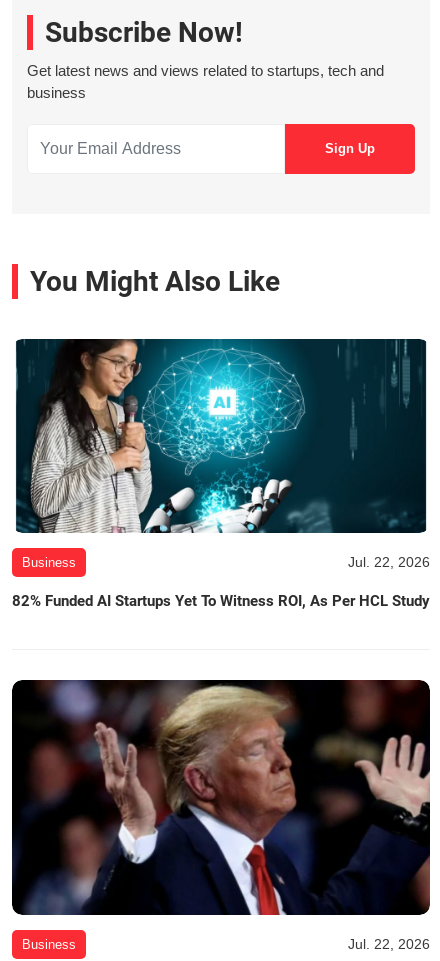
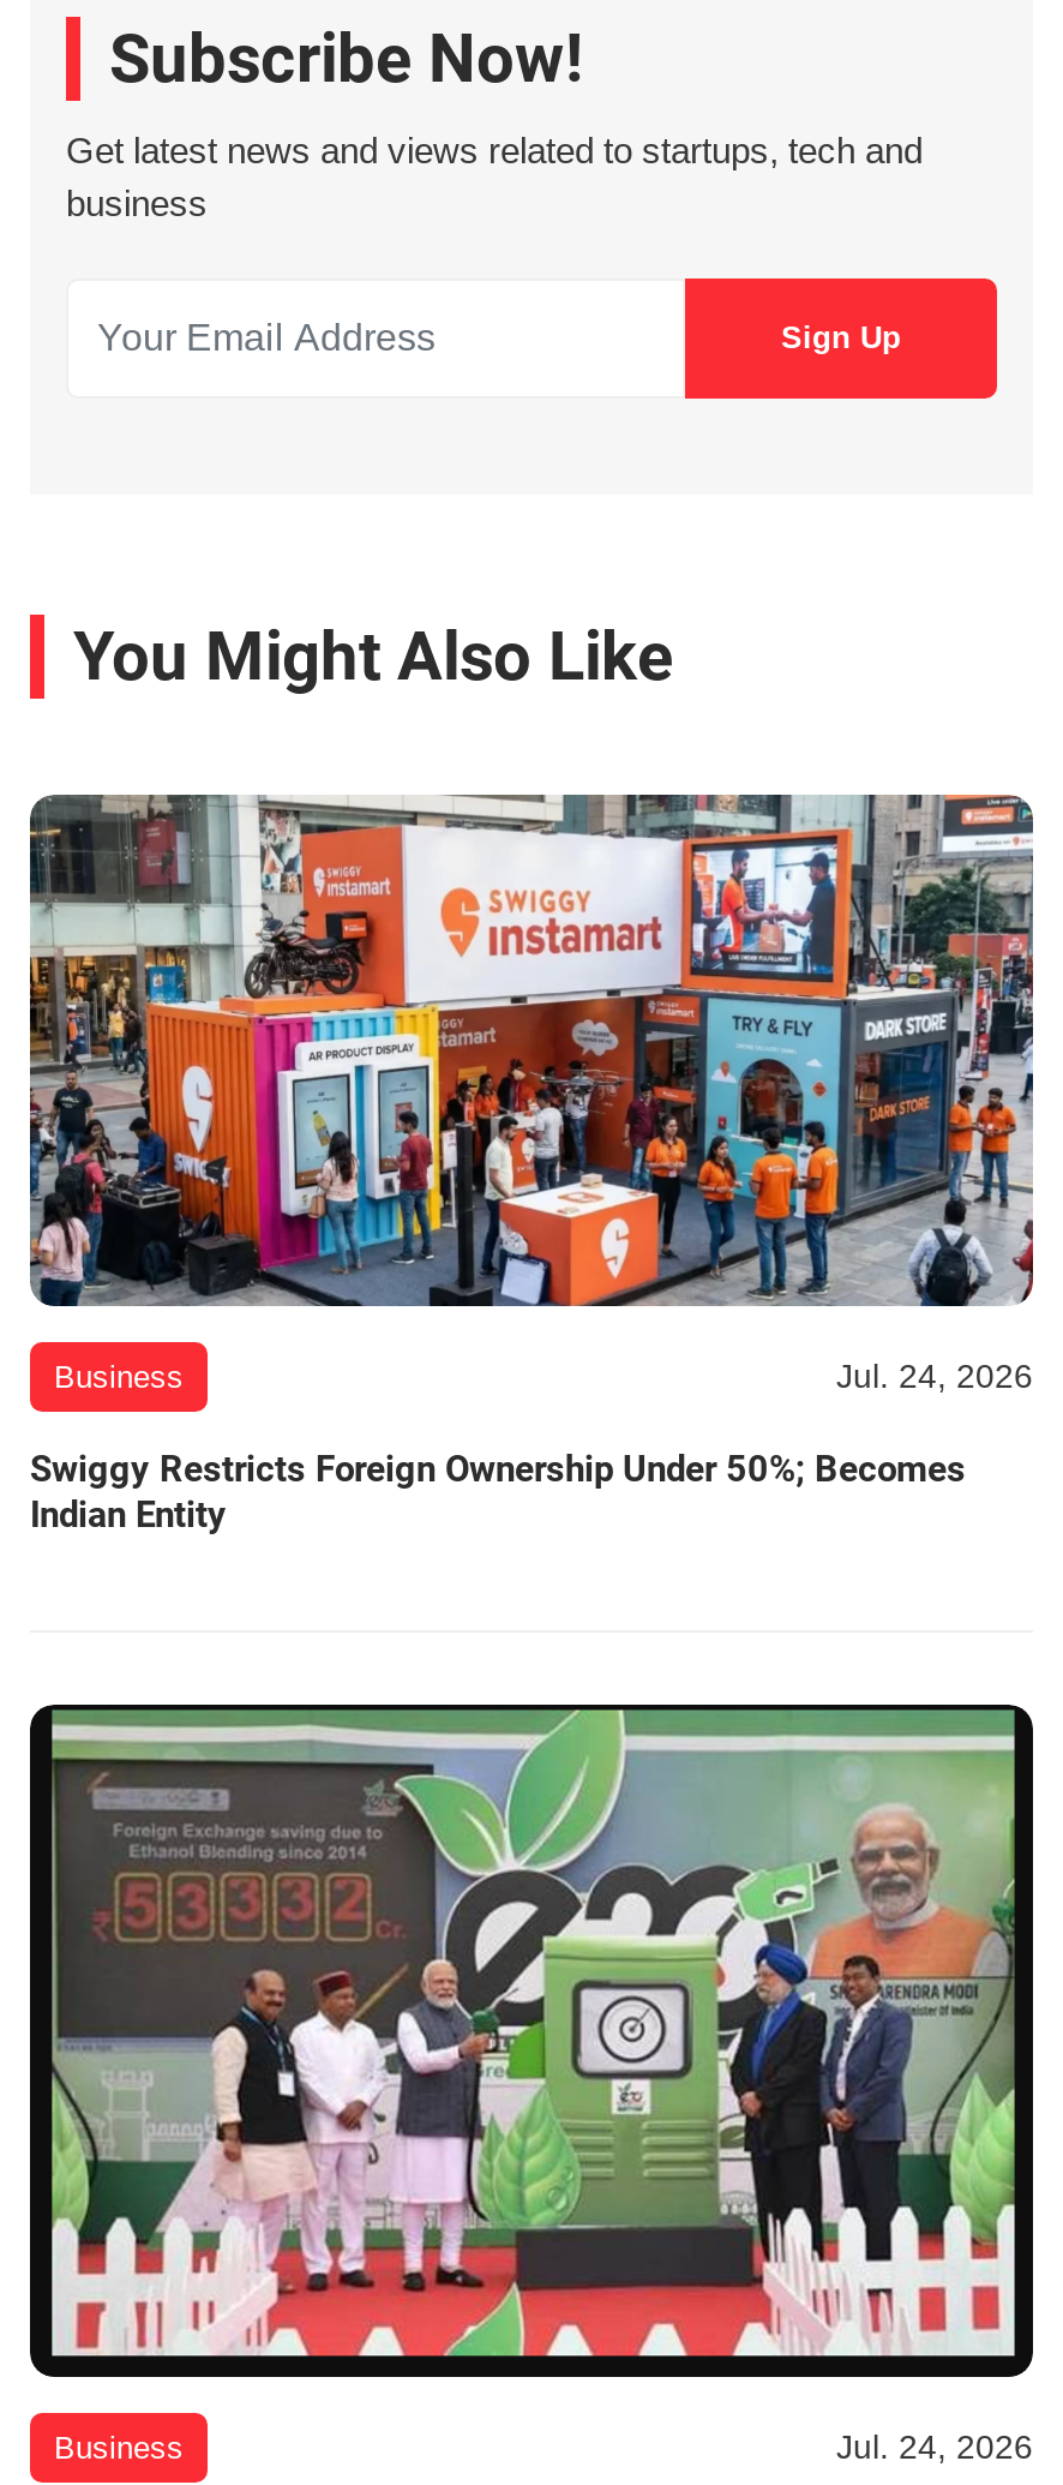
- [image]
- Jul. 22, 2026
+ [image]
+ Jul. 24, 2026

- 82% Funded AI Startups Yet To Witness ROI, As Per HCL Study
+ Swiggy Restricts Foreign Ownership Under 50%; Becomes
+ Indian Entity

- [image]
- Jul. 22, 2026
+ [image]
+ Jul. 24, 2026
